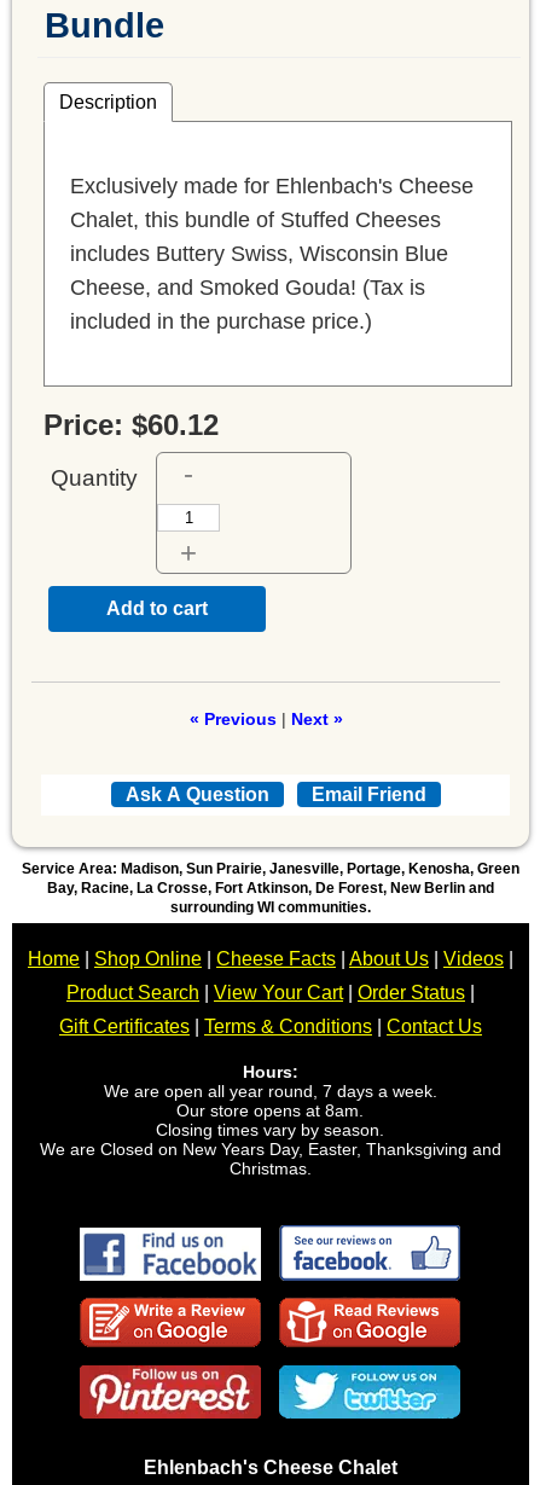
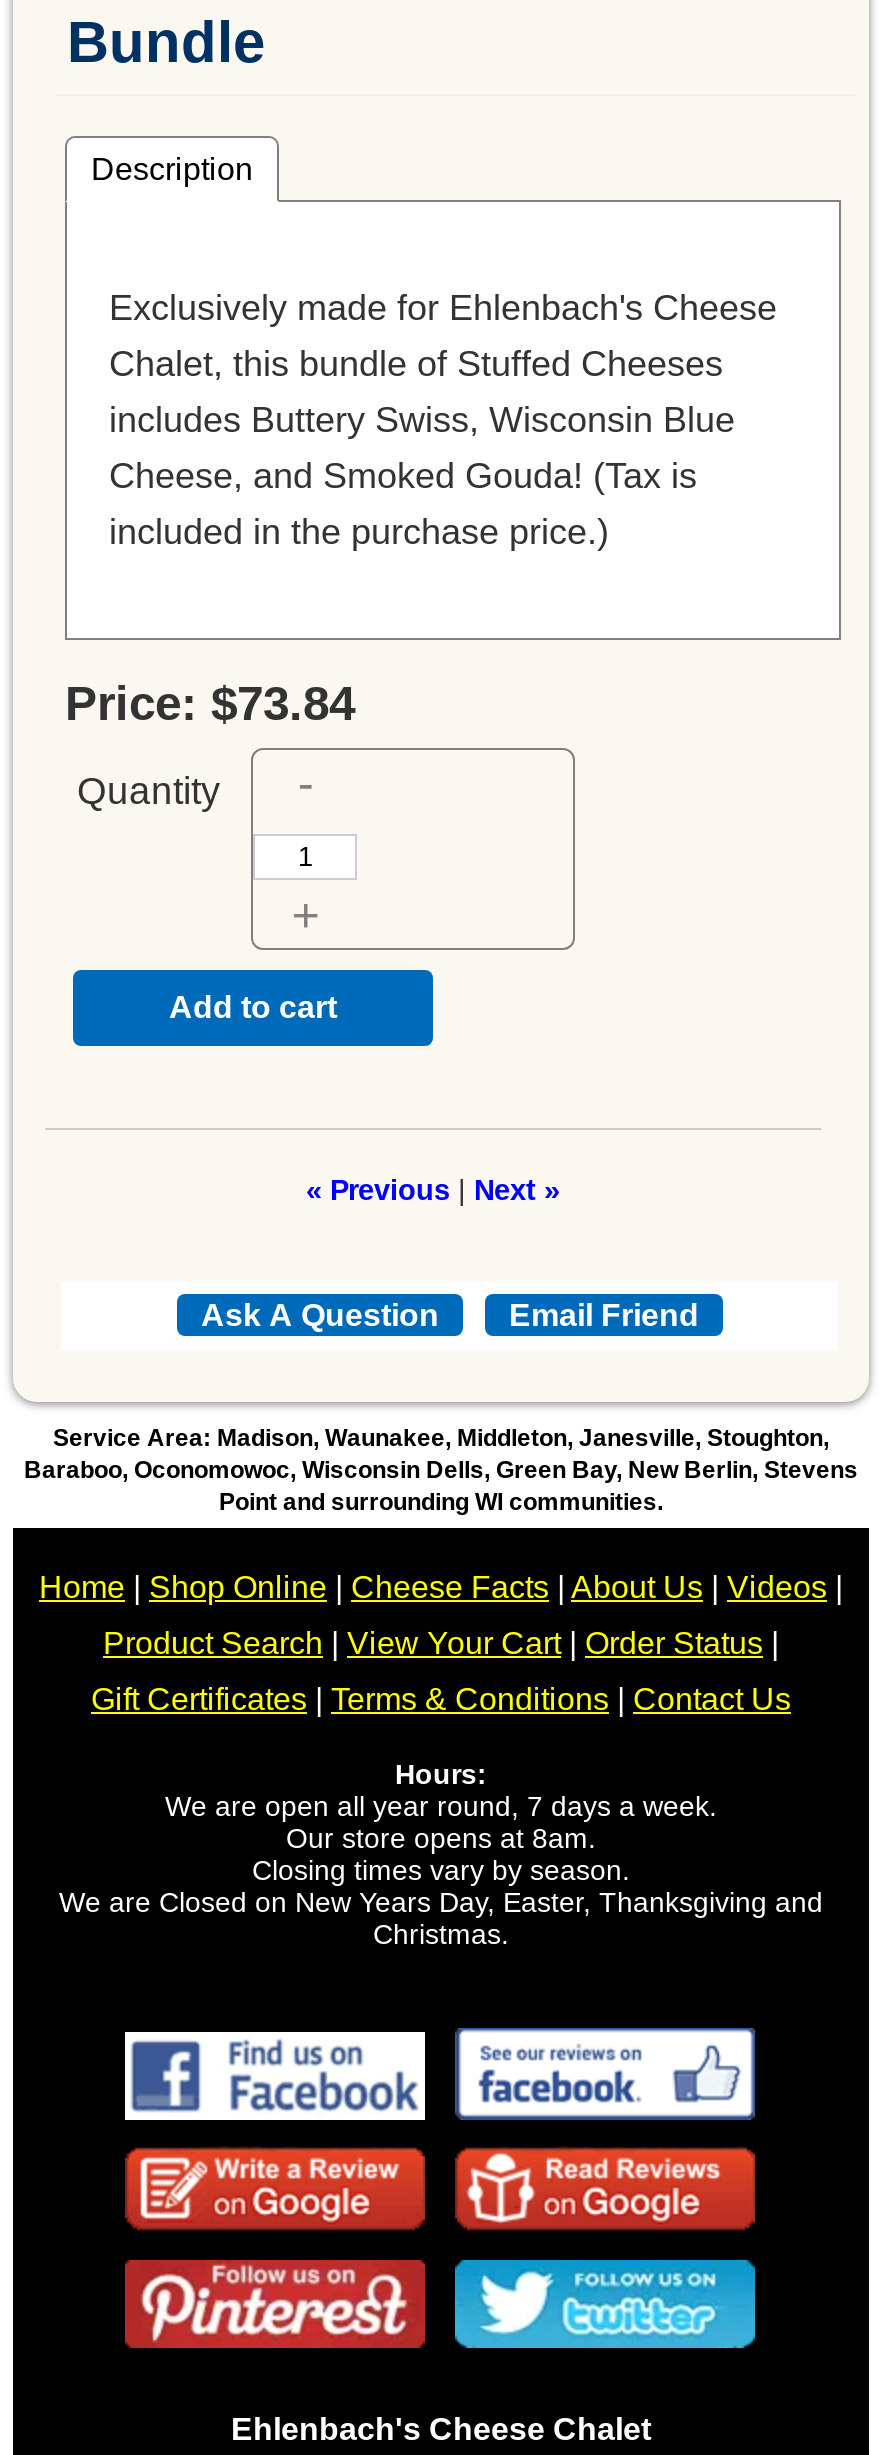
- Price: $60.12
+ Price: $73.84

- Service Area: Madison, Sun Prairie, Janesville, Portage, Kenosha, Green
- Bay, Racine, La Crosse, Fort Atkinson, De Forest, New Berlin and
- surrounding WI communities.
+ Service Area: Madison, Waunakee, Middleton, Janesville, Stoughton,
+ Baraboo, Oconomowoc, Wisconsin Dells, Green Bay, New Berlin, Stevens
+ Point and surrounding WI communities.
